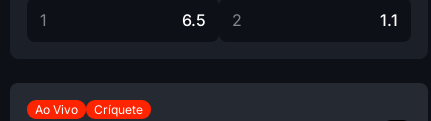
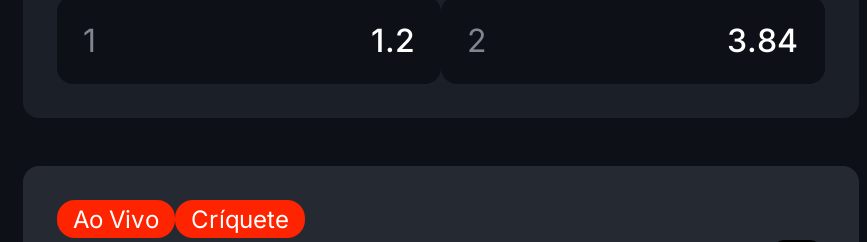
- 6.5 2
+ 1.2 2

- 1.1
+ 3.84
